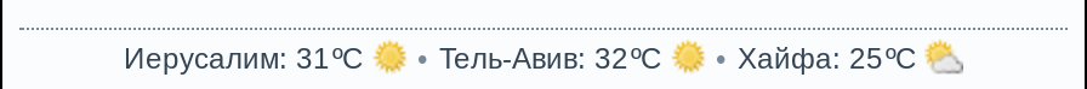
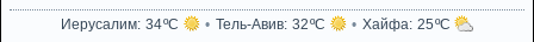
- Иерусалим 31
+ Иерусалим 34
